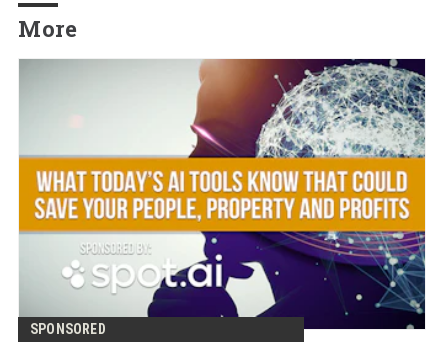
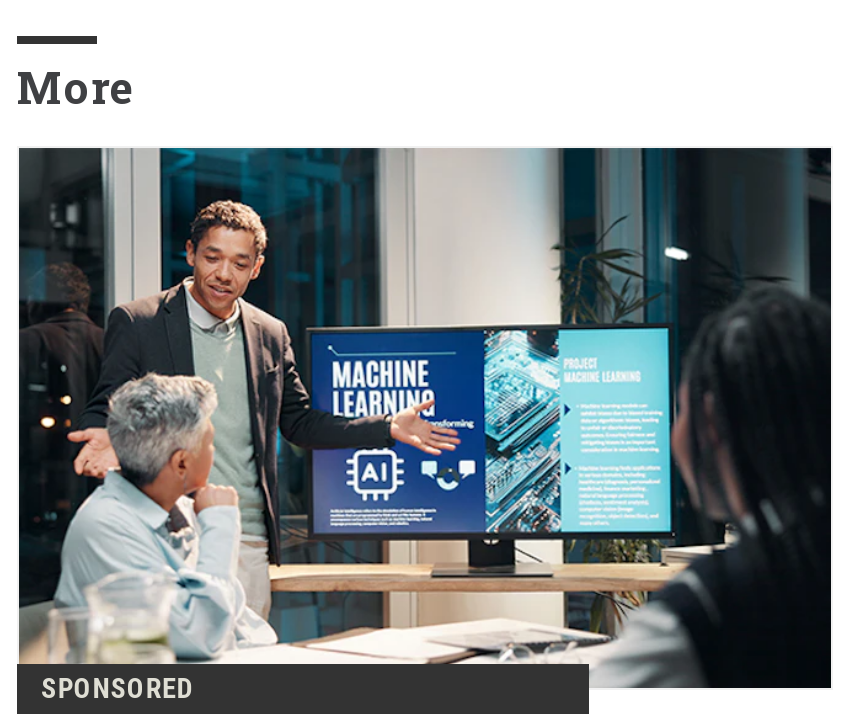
- [image]
+ [image]
